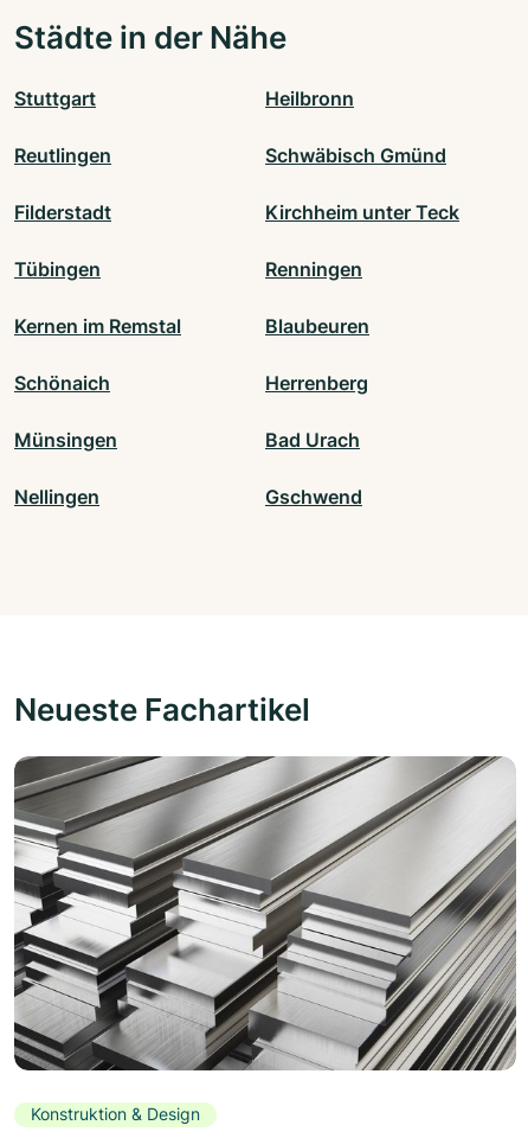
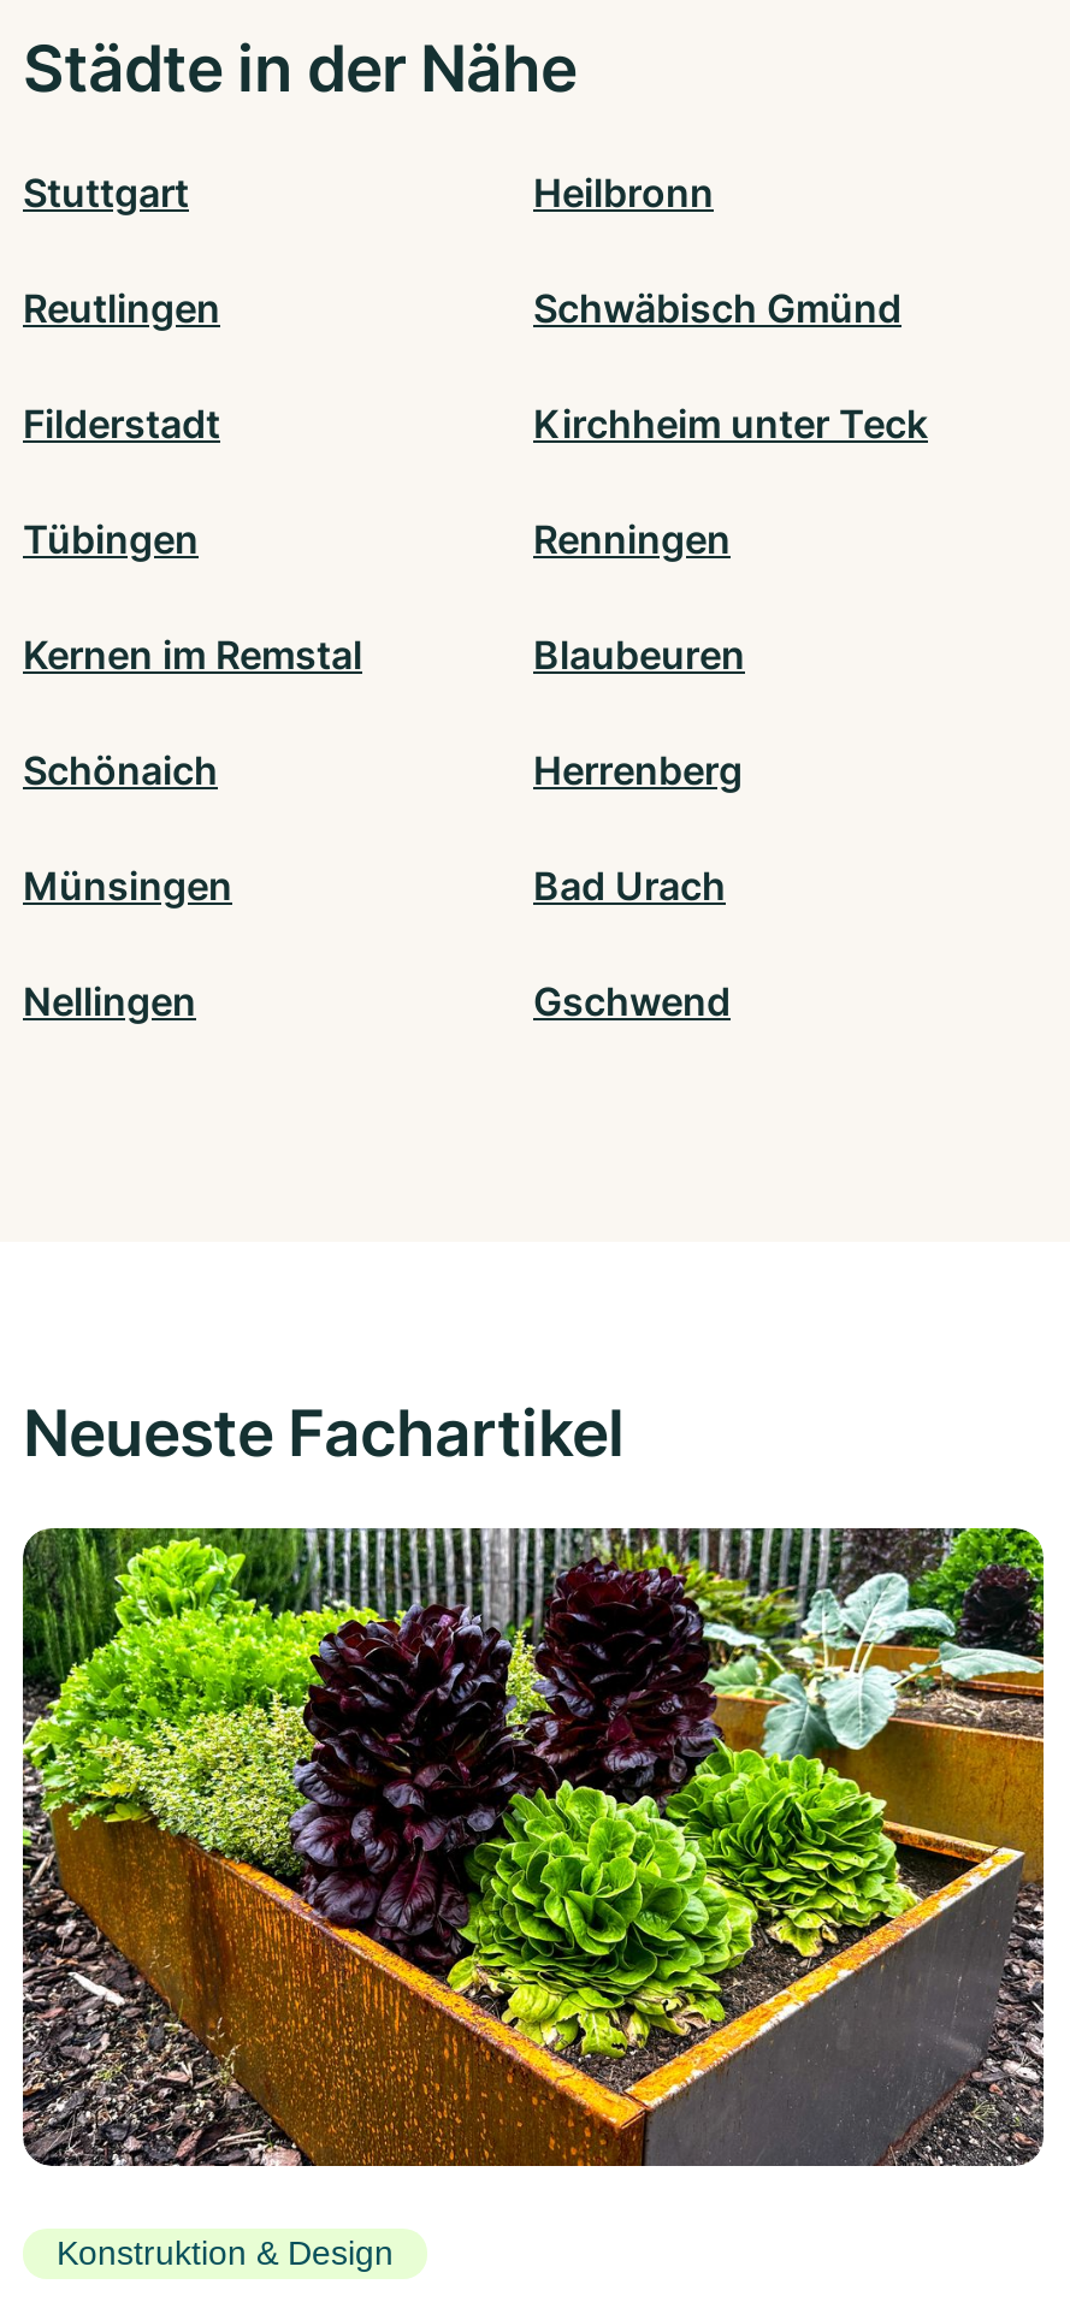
- [image]
+ [image]
